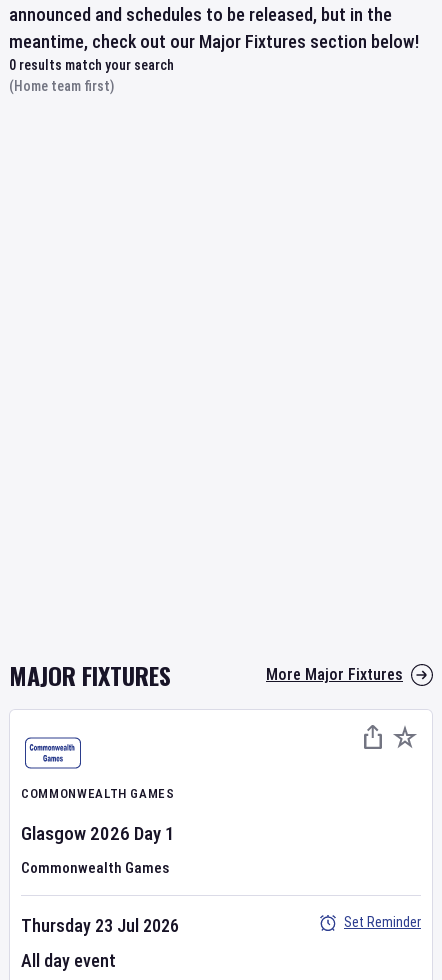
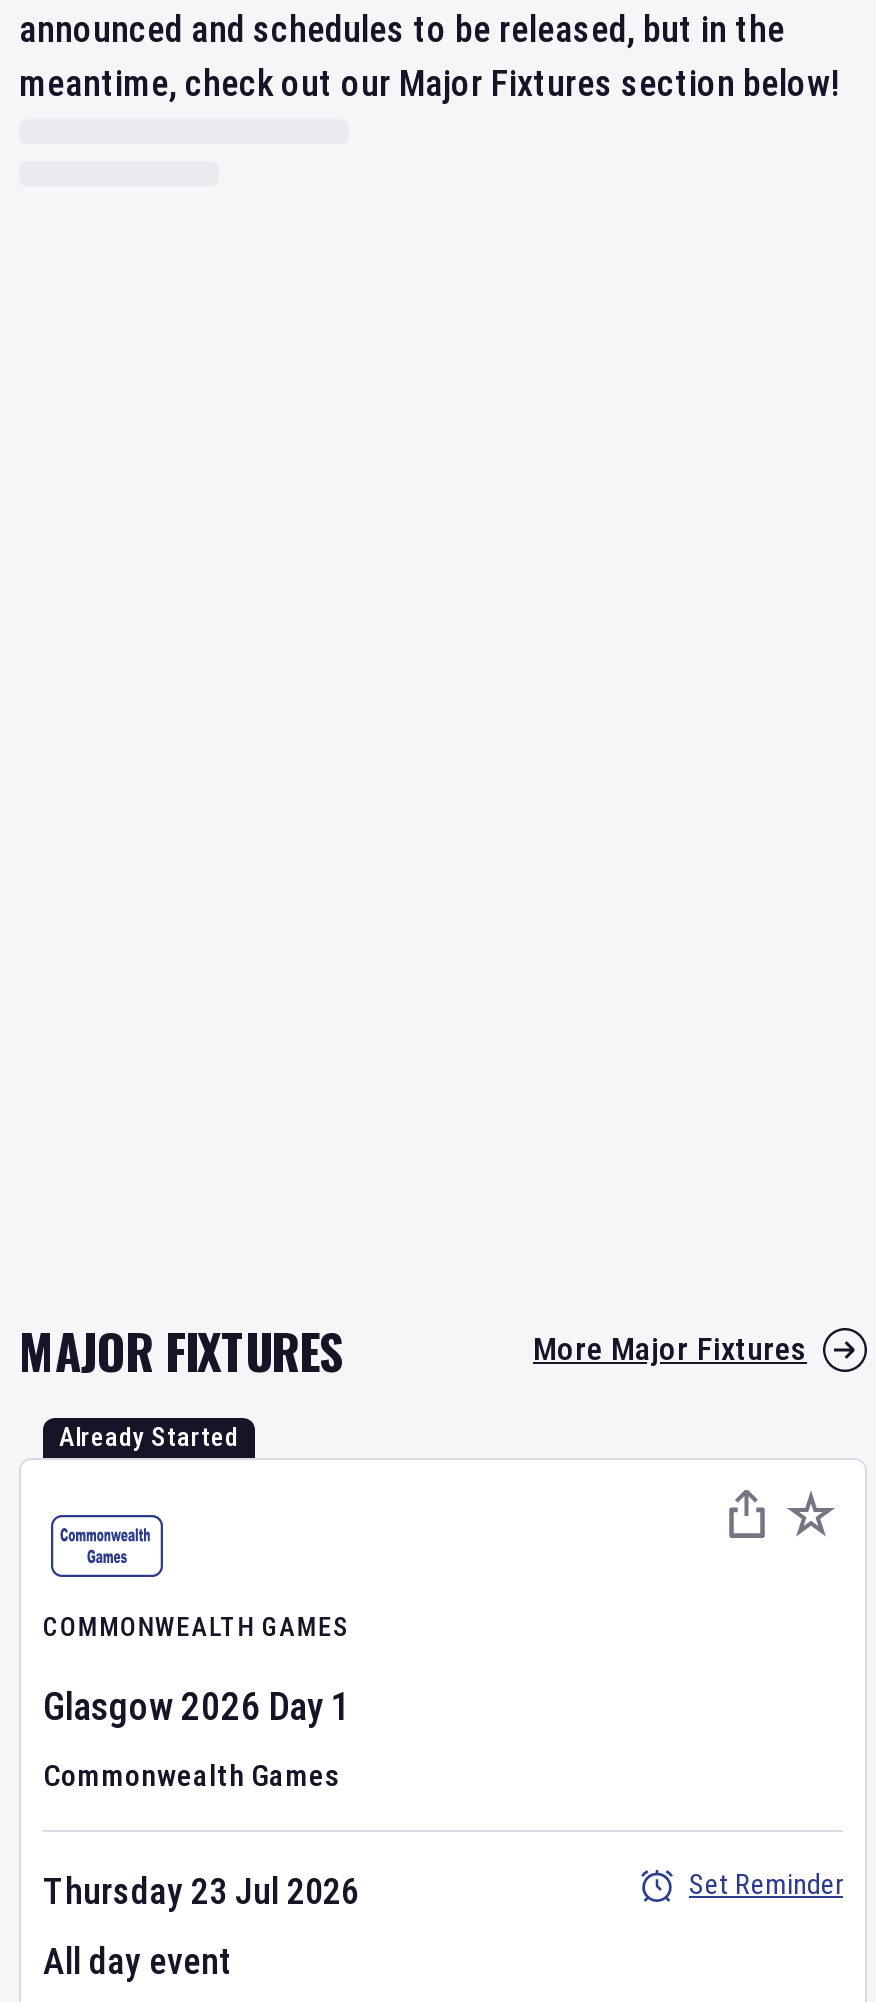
- 0 results match your search
- (Home team first)

+ Already Started
